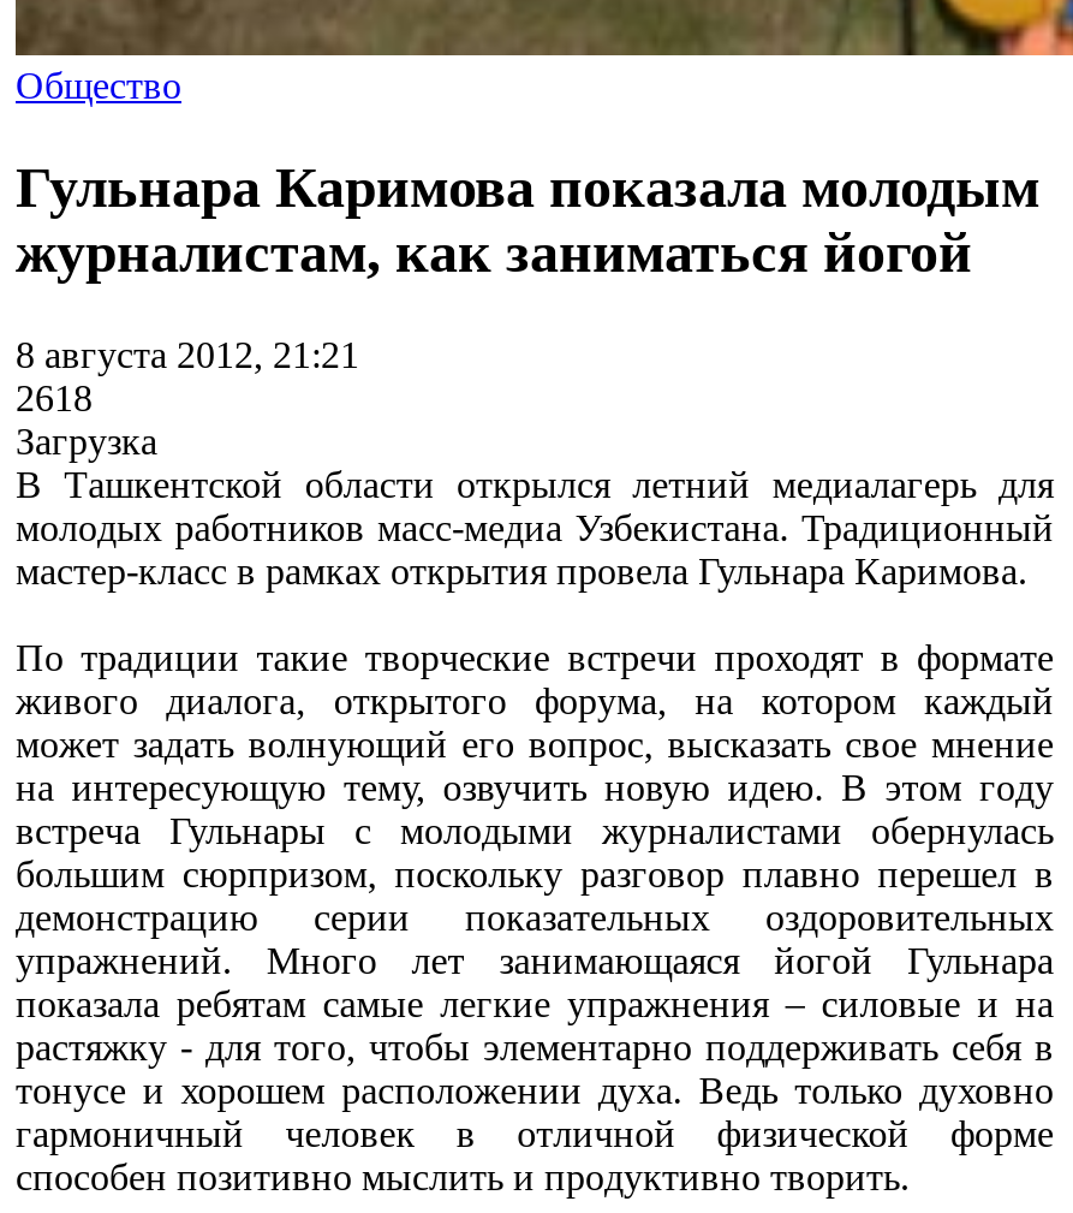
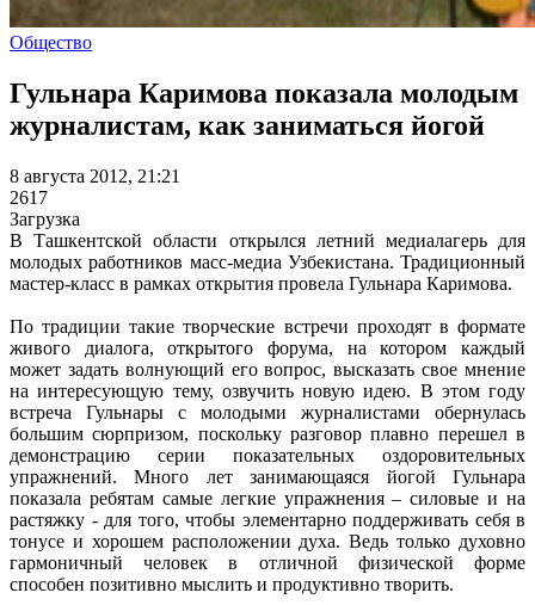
- 2618
+ 2617
